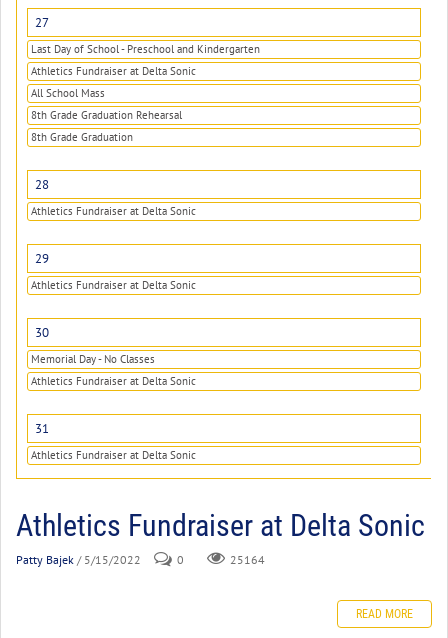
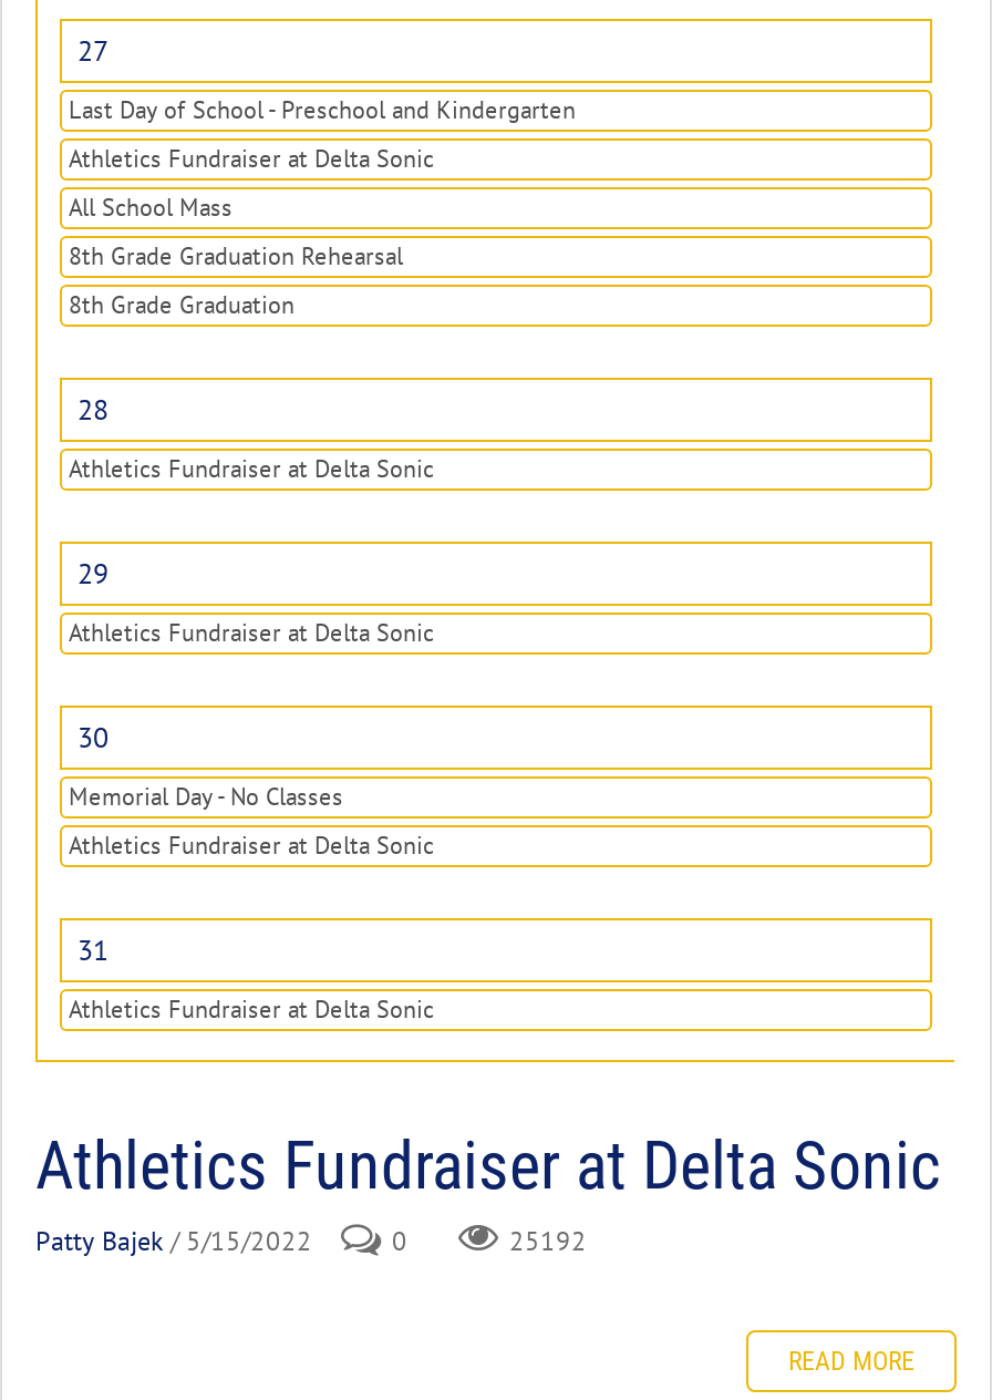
- 25164
+ 25192
